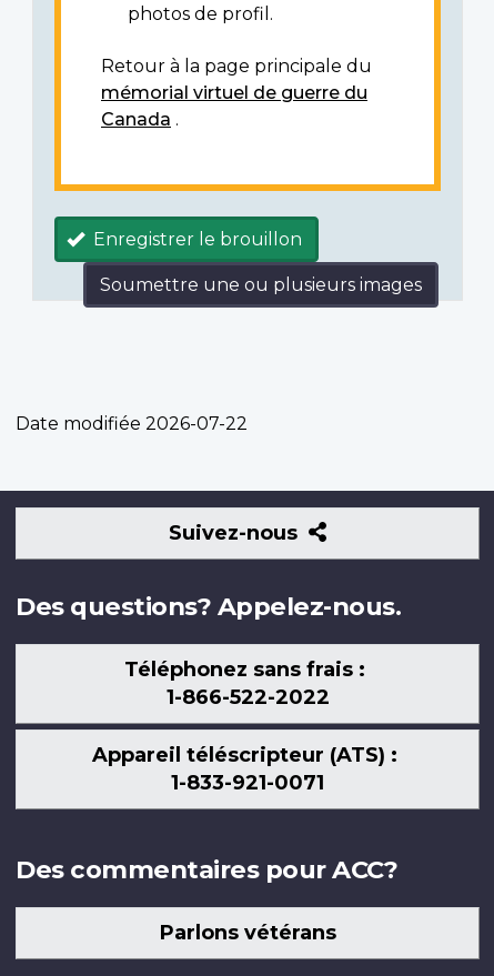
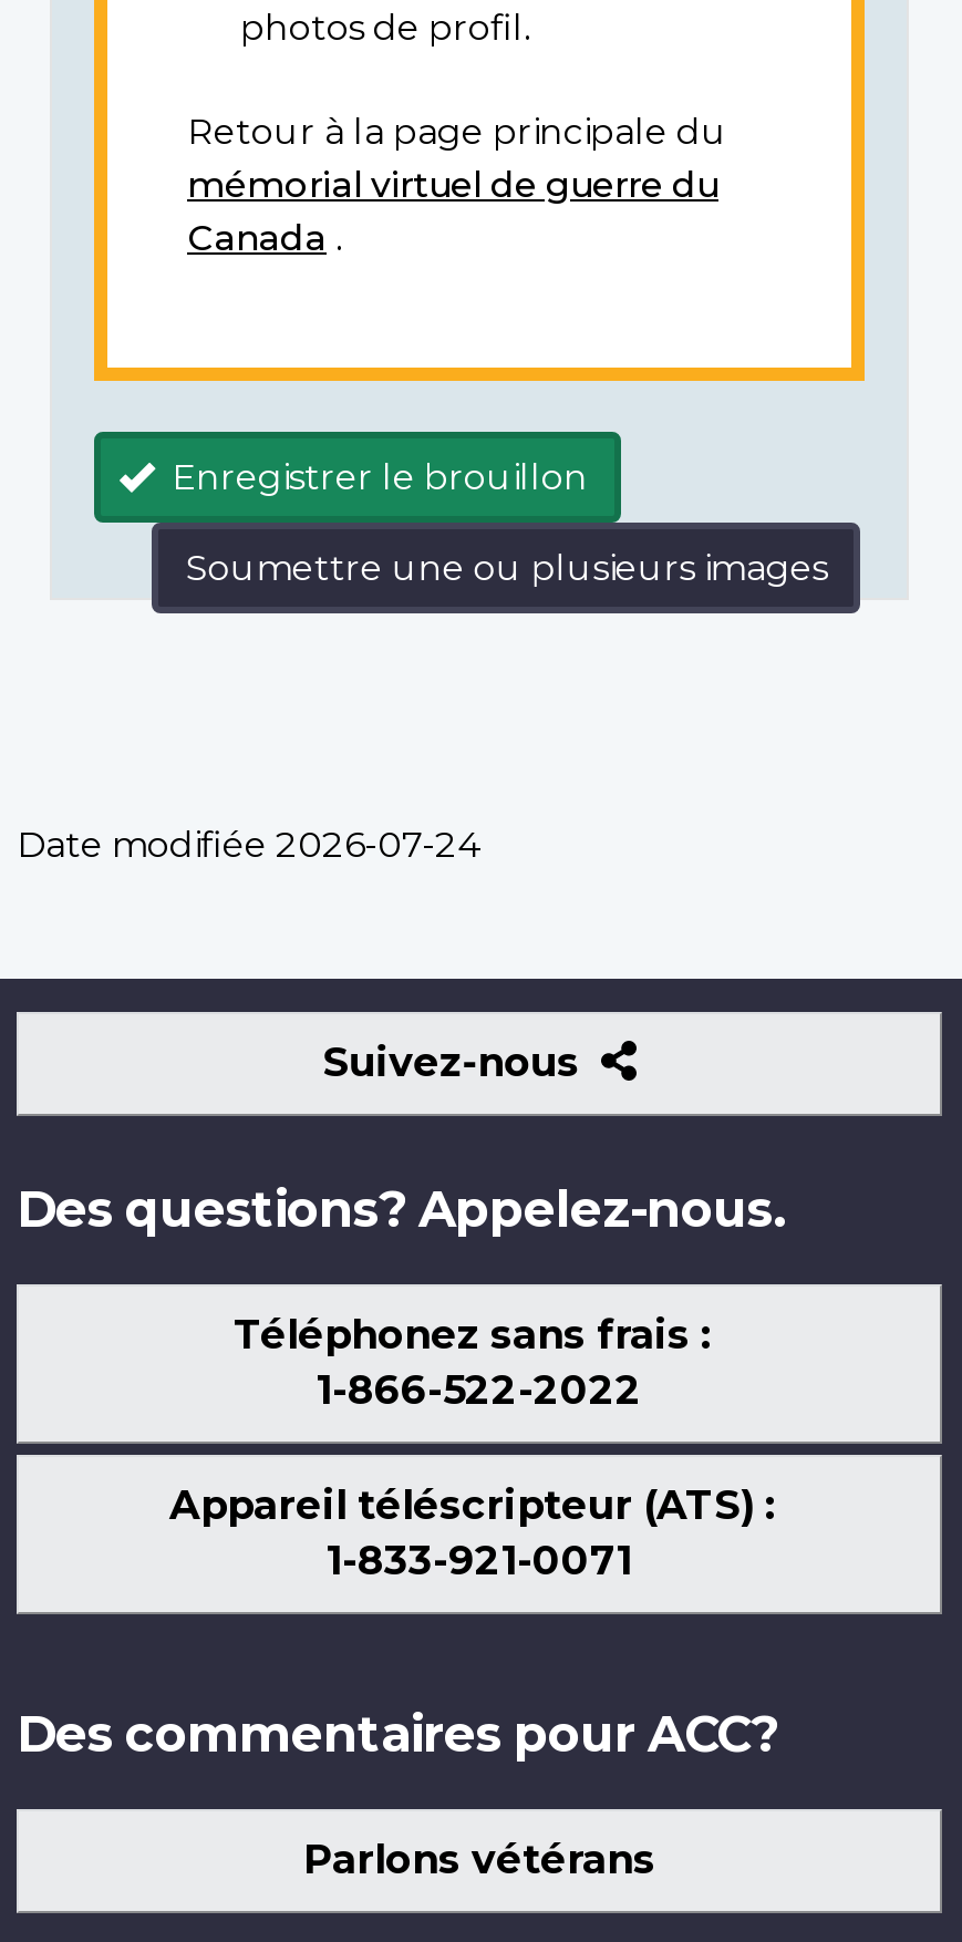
- Date modifiée 2026-07-22
+ Date modifiée 2026-07-24
